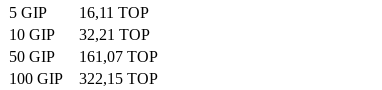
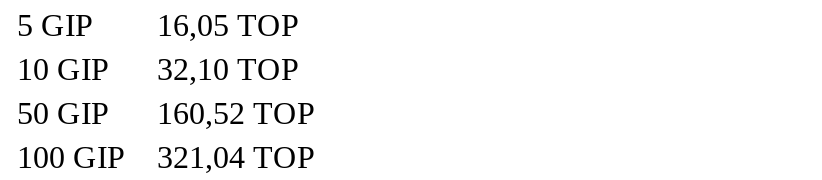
- 5 GIP 16,11 TOP
+ 5 GIP 16,05 TOP

- 10 GIP 32,21 TOP
+ 10 GIP 32,10 TOP

- 50 GIP 161,07 TOP
+ 50 GIP 160,52 TOP

- 100 GIP 322,15 TOP
+ 100 GIP 321,04 TOP
